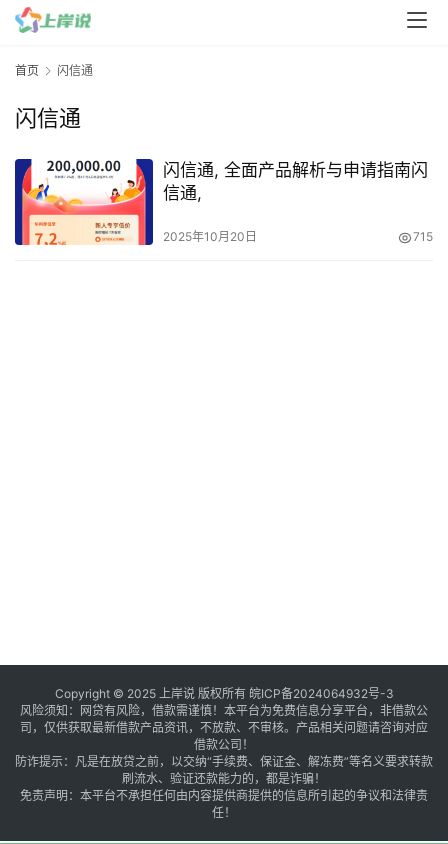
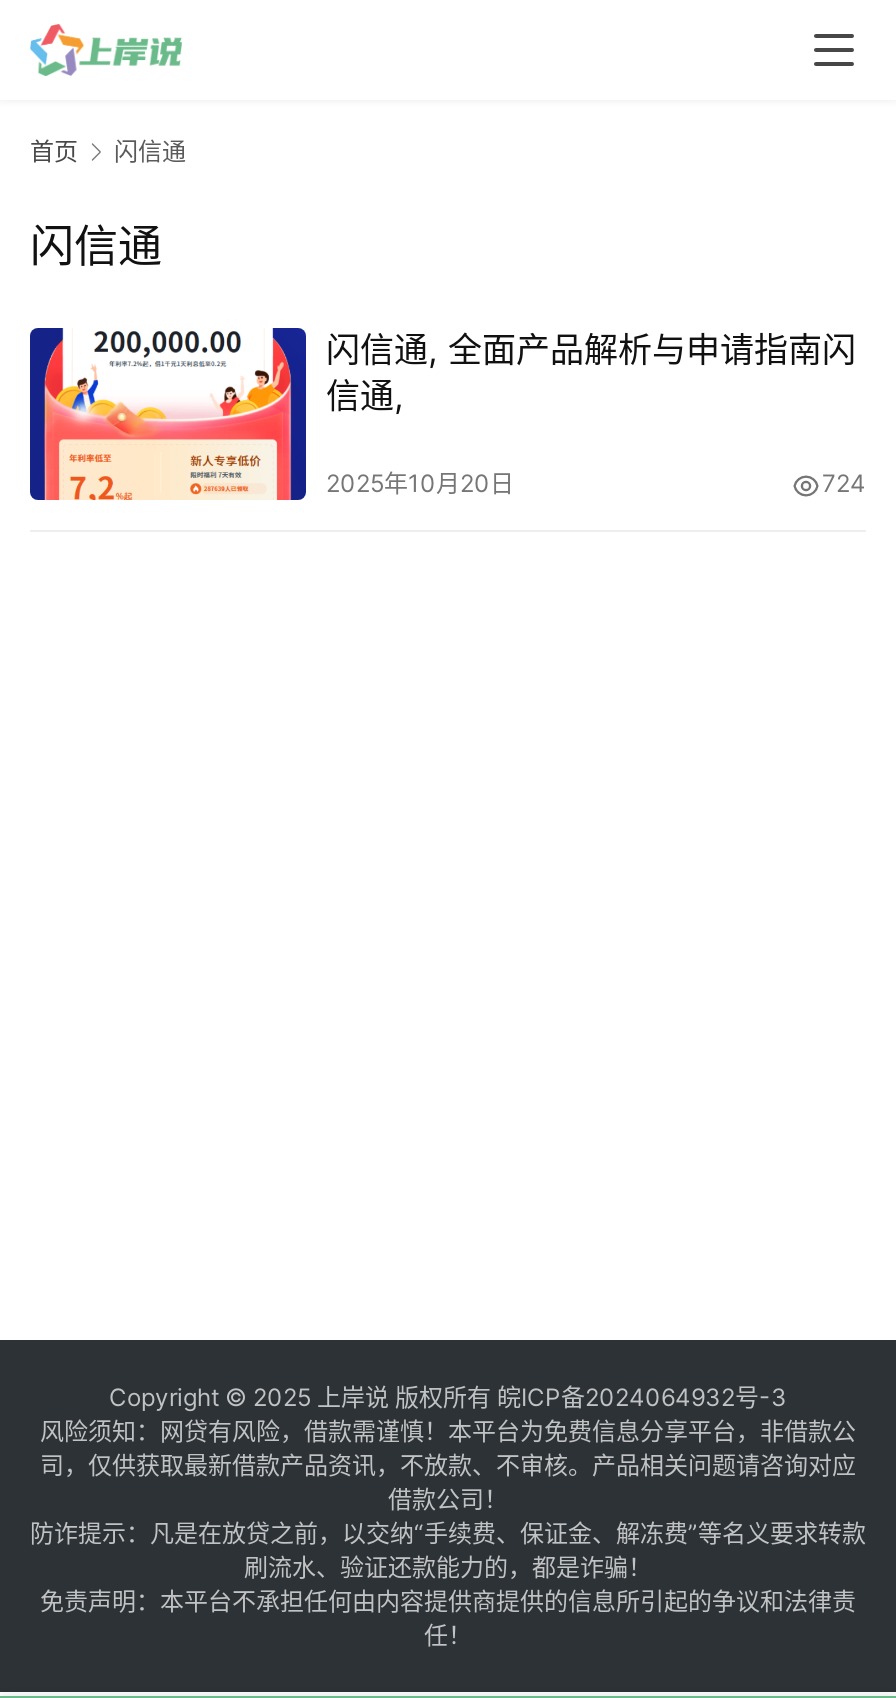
- 715
+ 724
